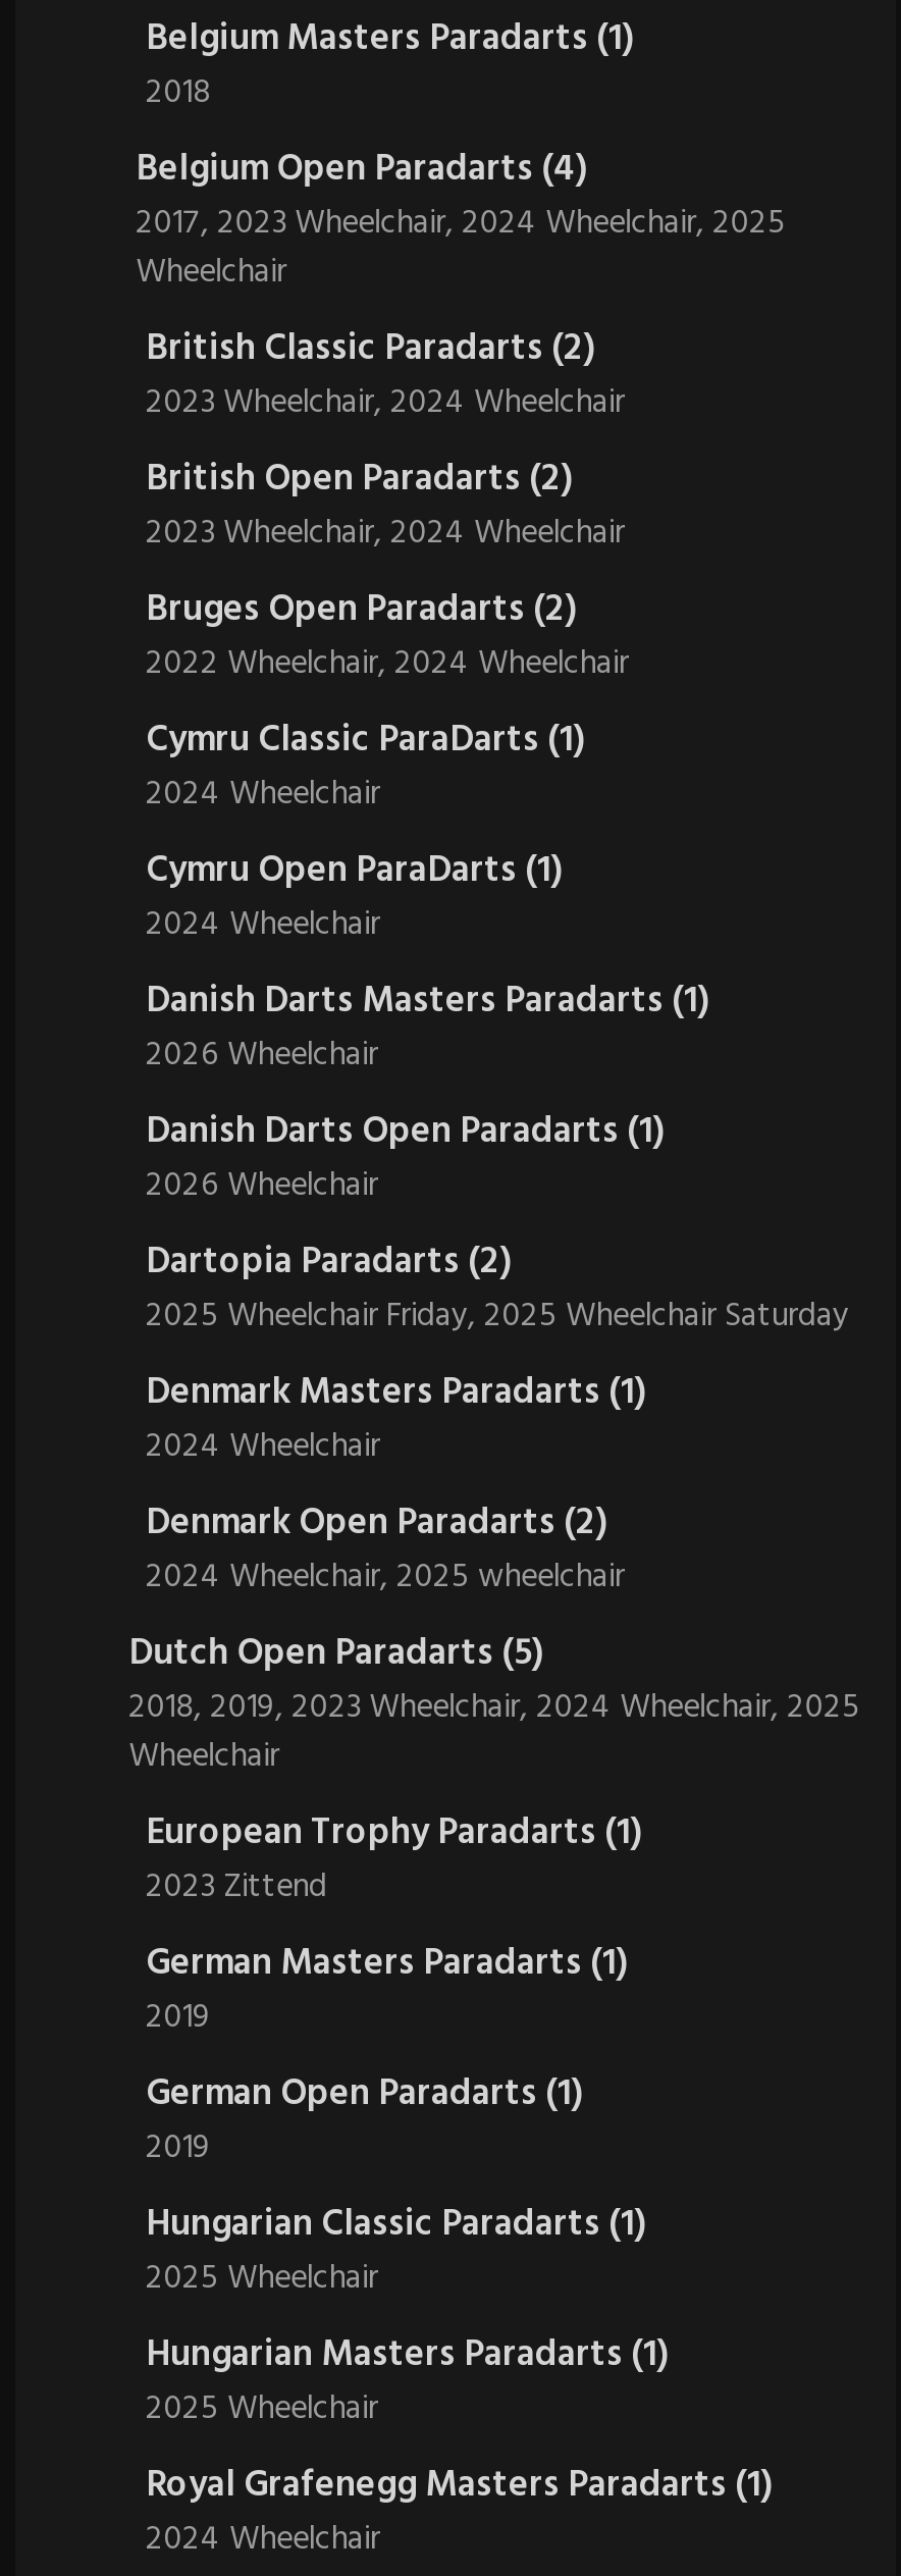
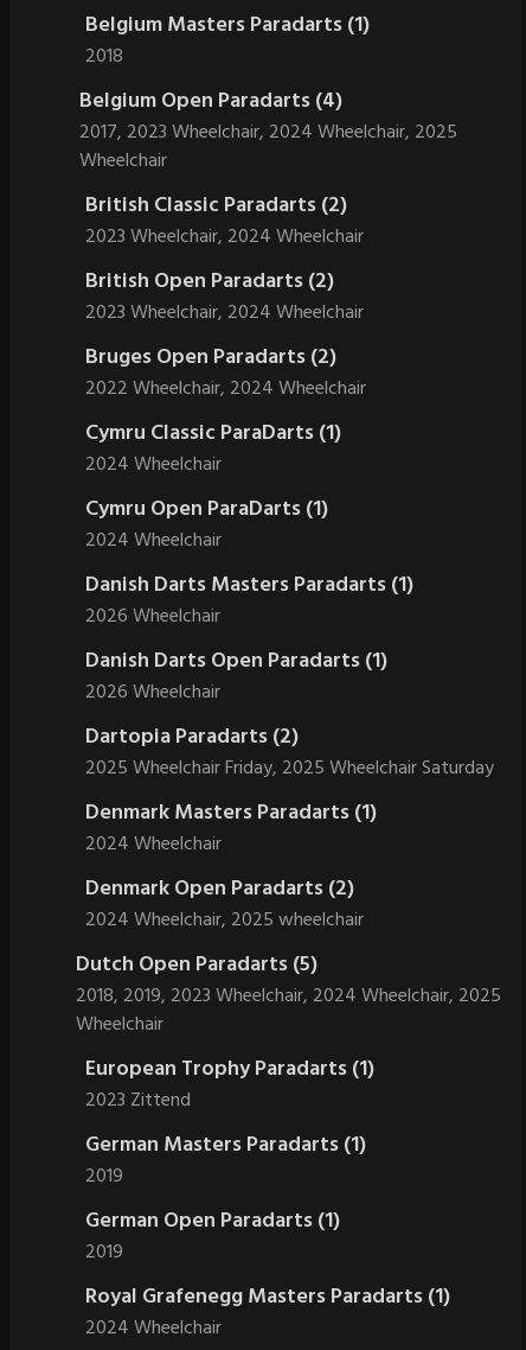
- Hungarian Classic Paradarts (1)
- 2025 Wheelchair
- Hungarian Masters Paradarts (1)
- 2025 Wheelchair
